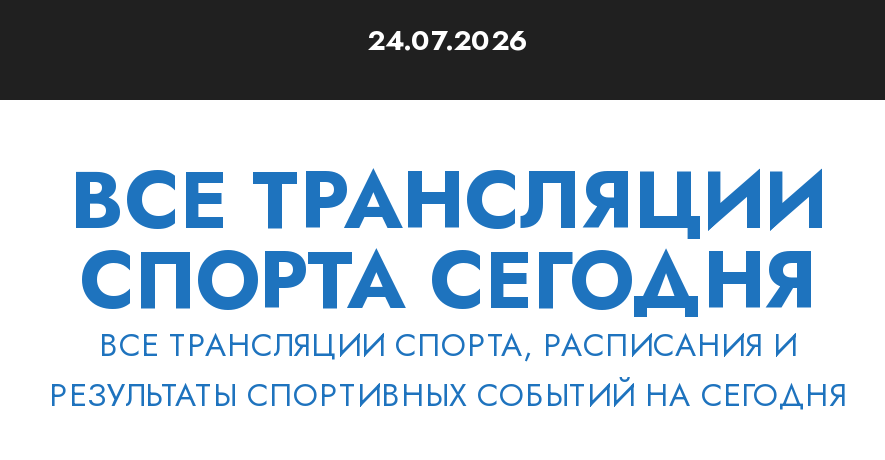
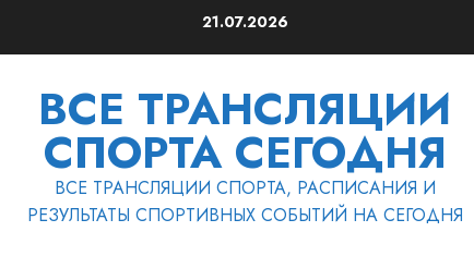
- 24.07.2026
+ 21.07.2026
